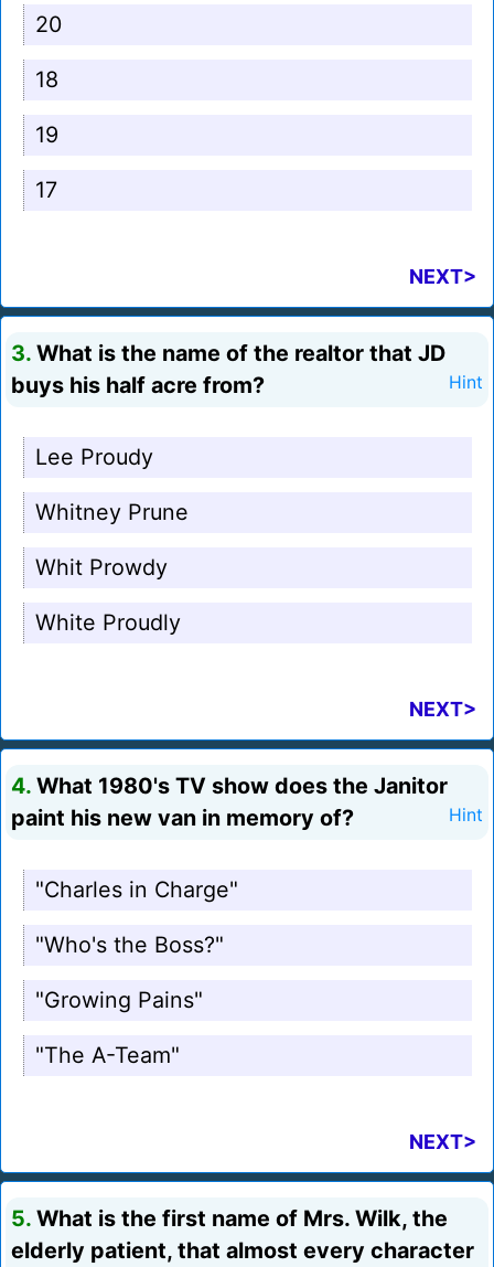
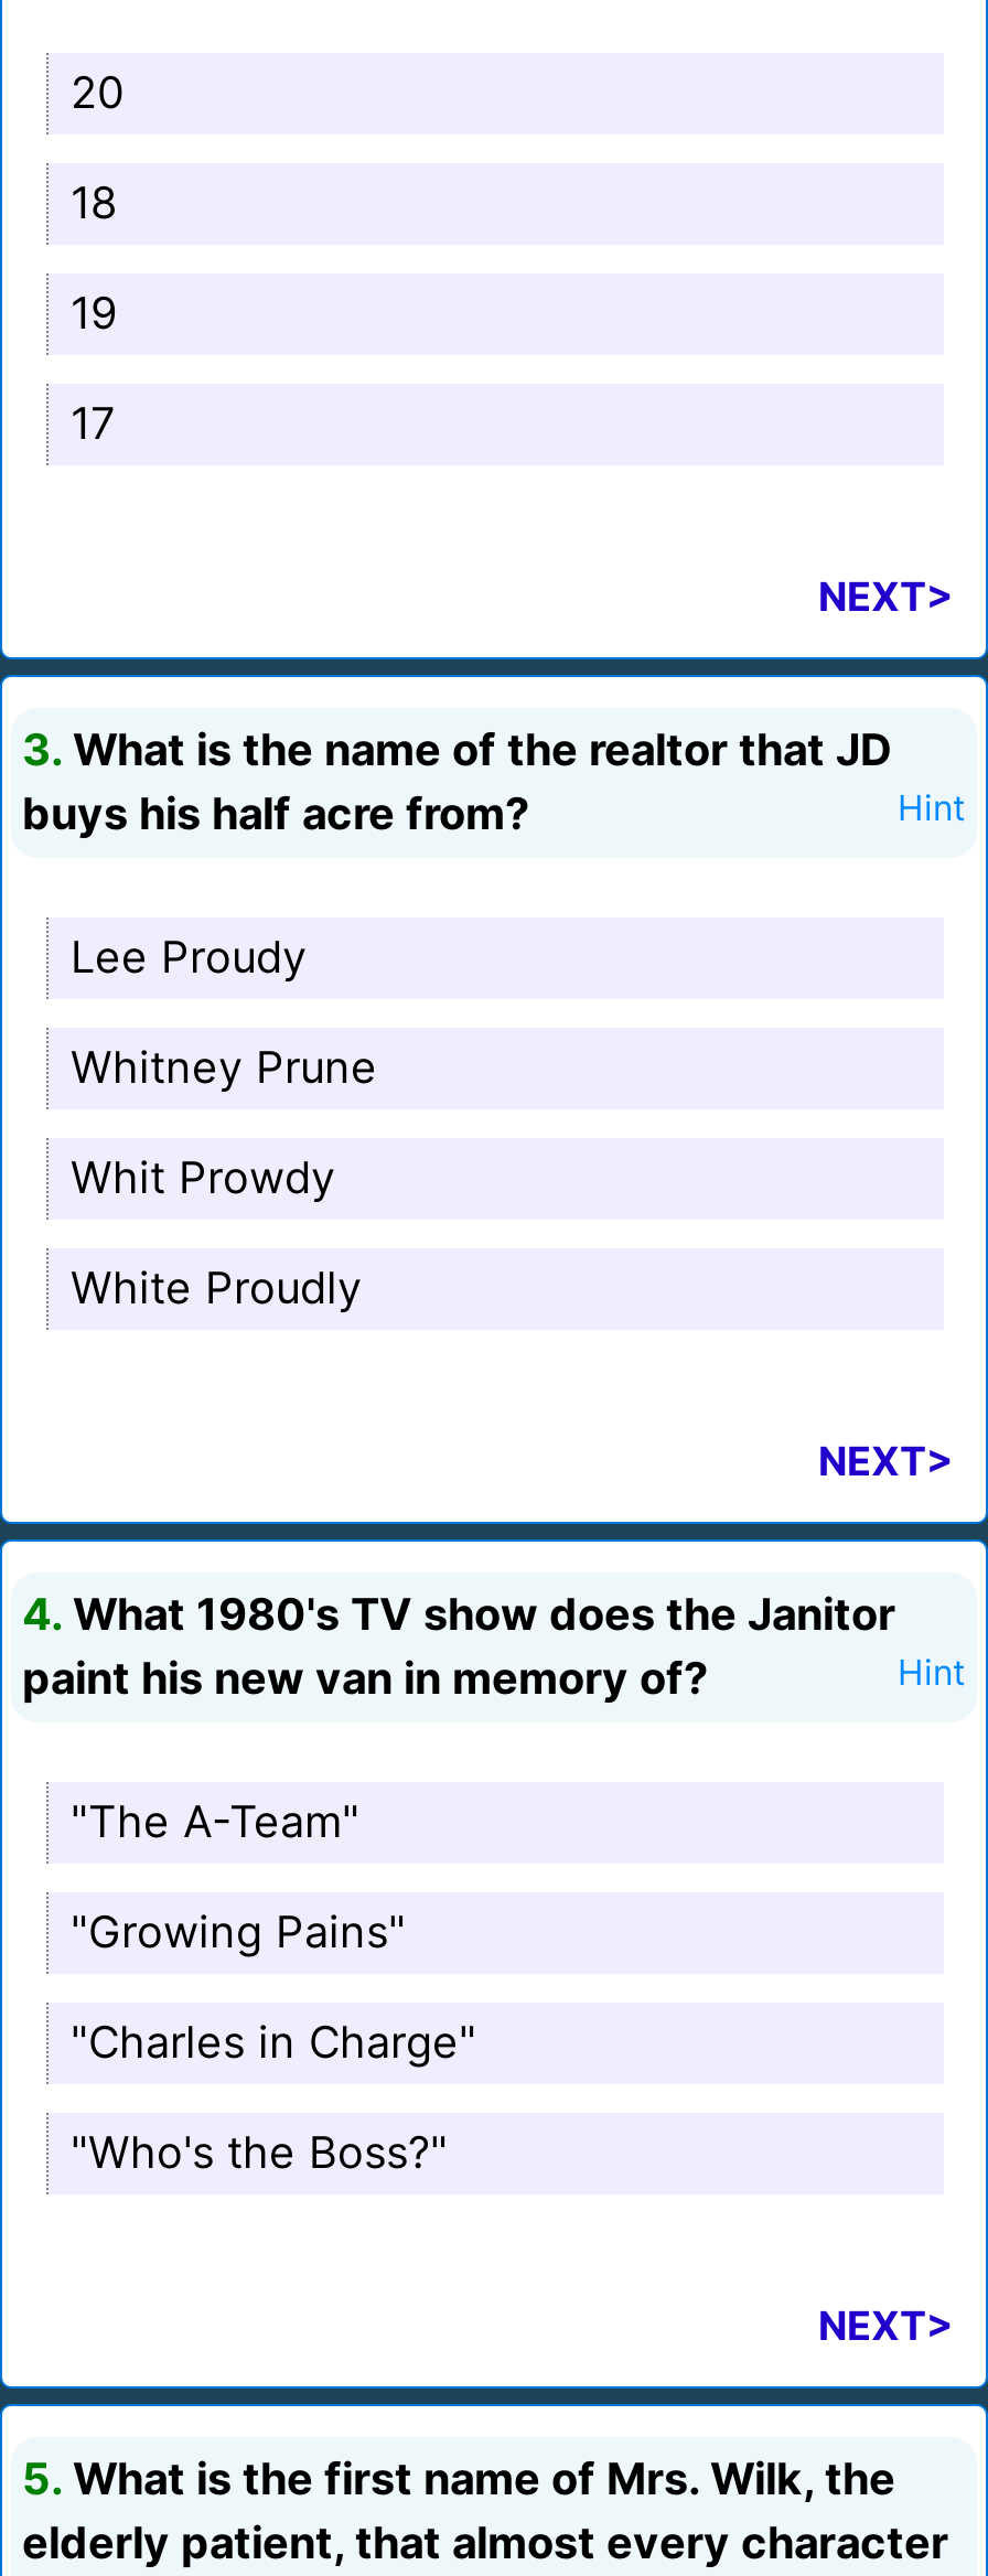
moved down: "Charles in Charge" | "Who's the Boss?"

moved up: "Growing Pains" | "The A-Team"
